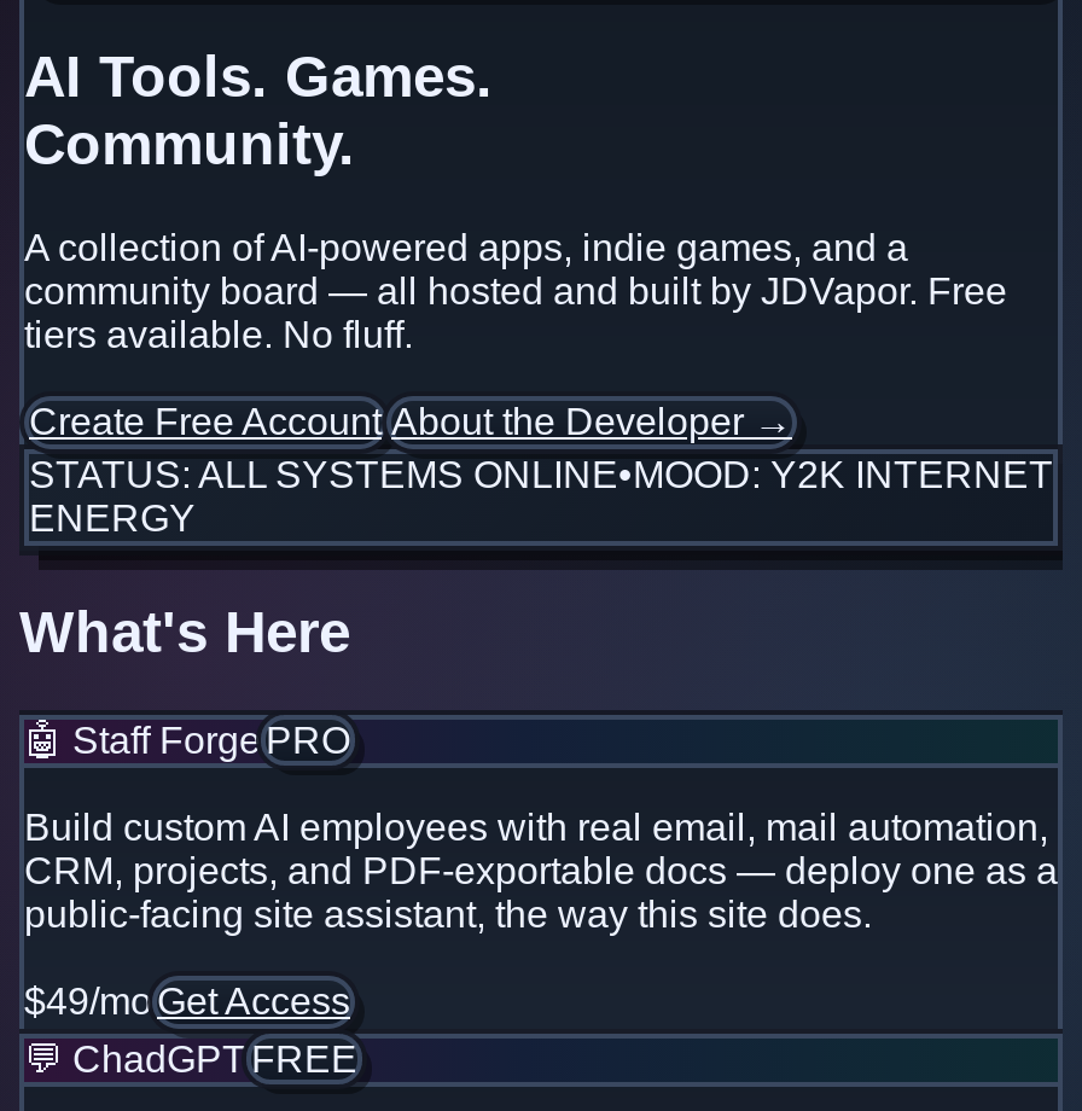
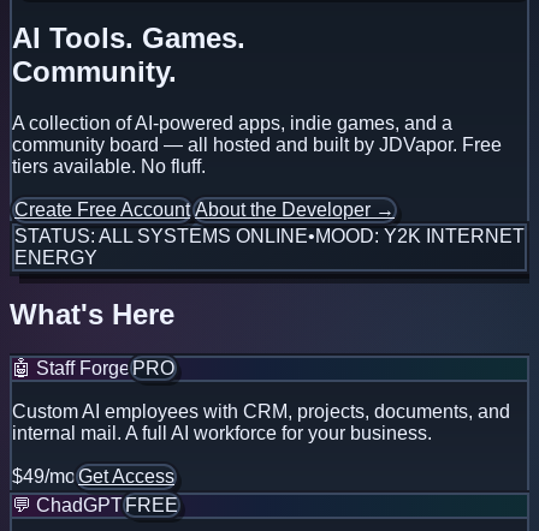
- Build custom AI employees with real email, mail automation,
- CRM, projects, and PDF-exportable docs — deploy one as a
- public-facing site assistant, the way this site does.
+ Custom AI employees with CRM, projects, documents, and
+ internal mail. A full AI workforce for your business.
